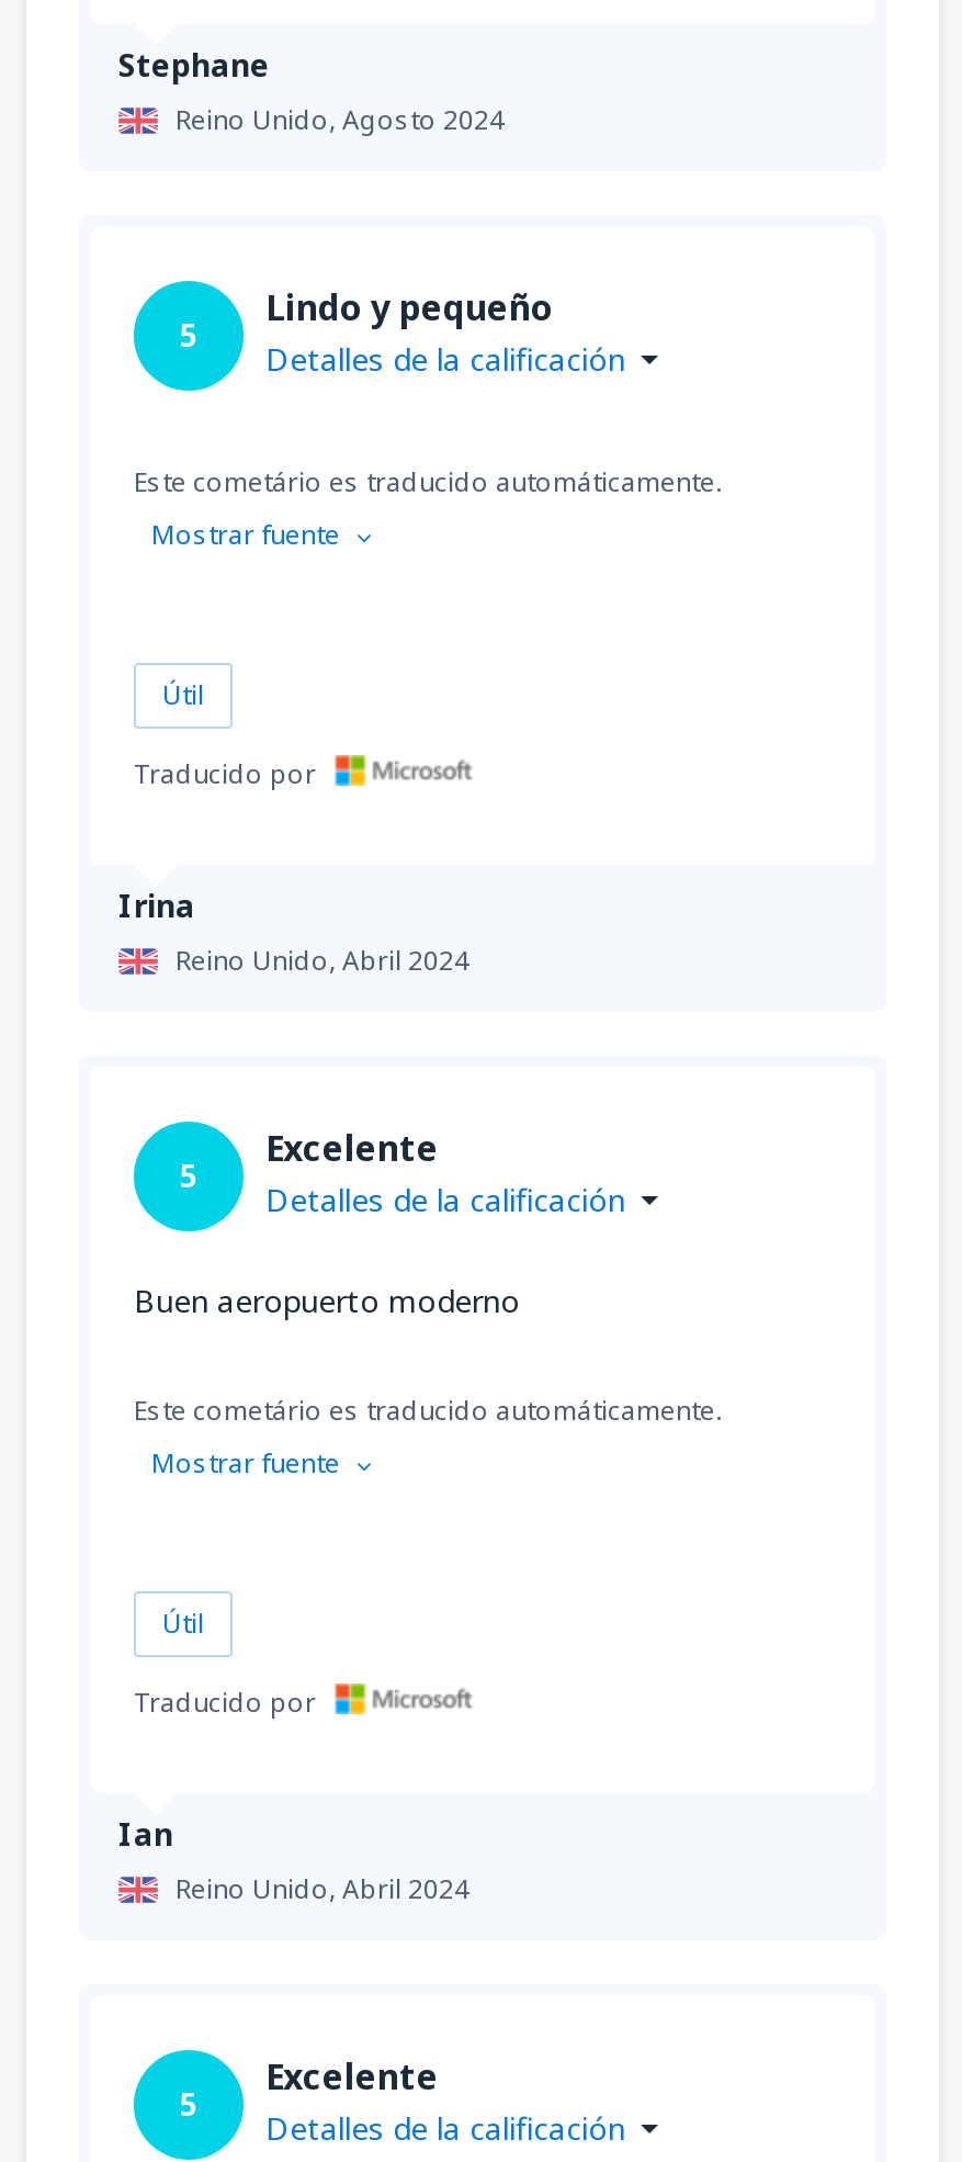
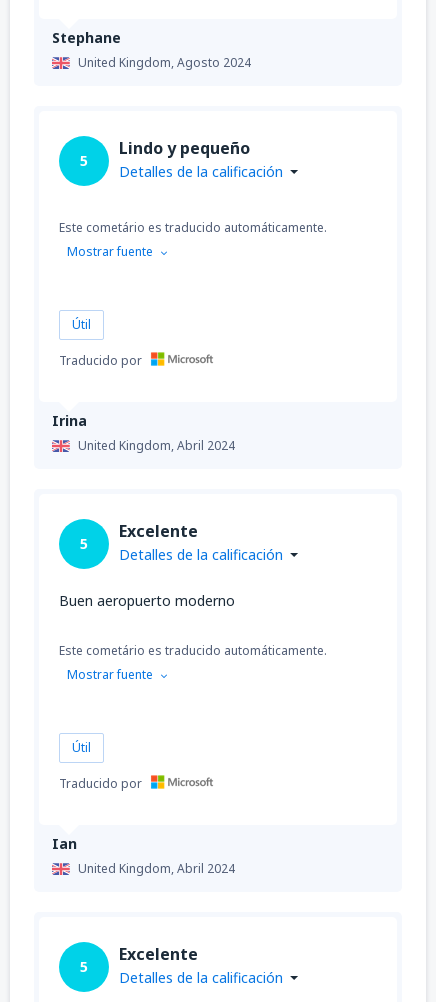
- Reino Unido, Agosto 2024
+ United Kingdom, Agosto 2024

- Reino Unido, Abril 2024
+ United Kingdom, Abril 2024

- Reino Unido, Abril 2024
+ United Kingdom, Abril 2024
